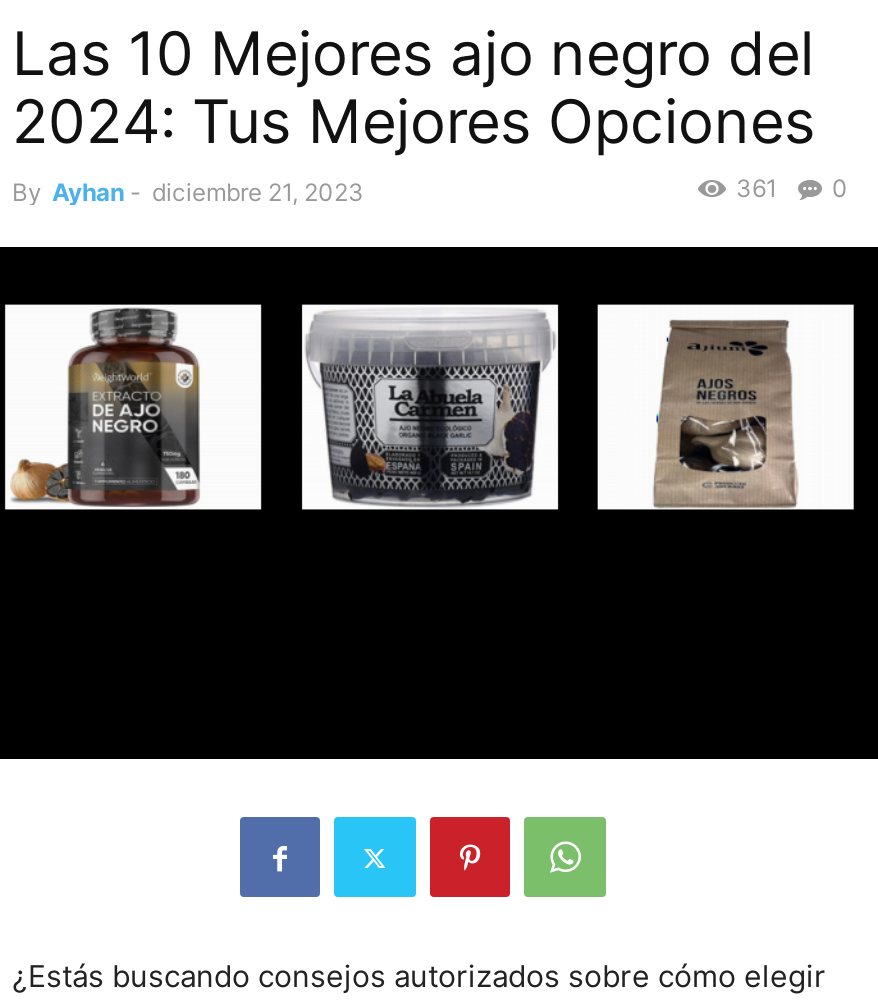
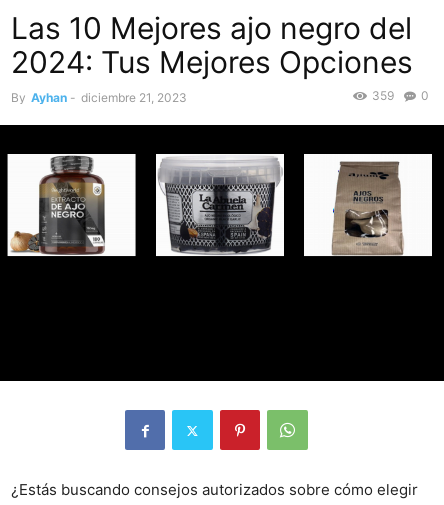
- 361 0
+ 359 0
